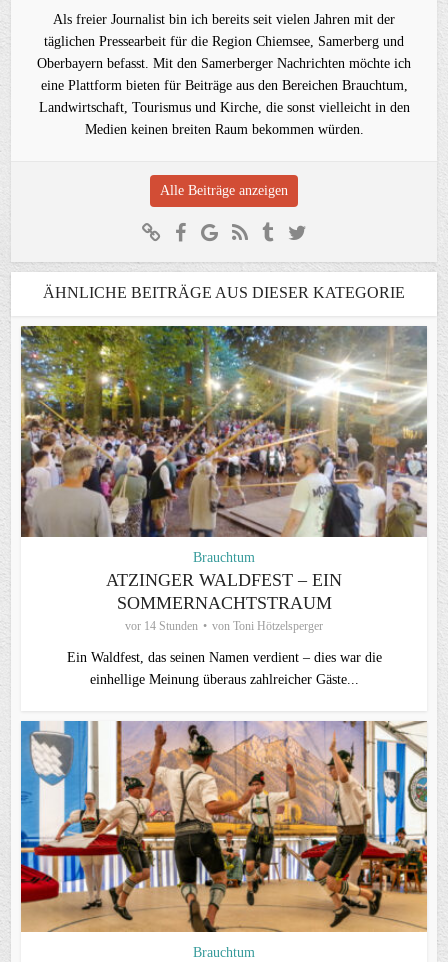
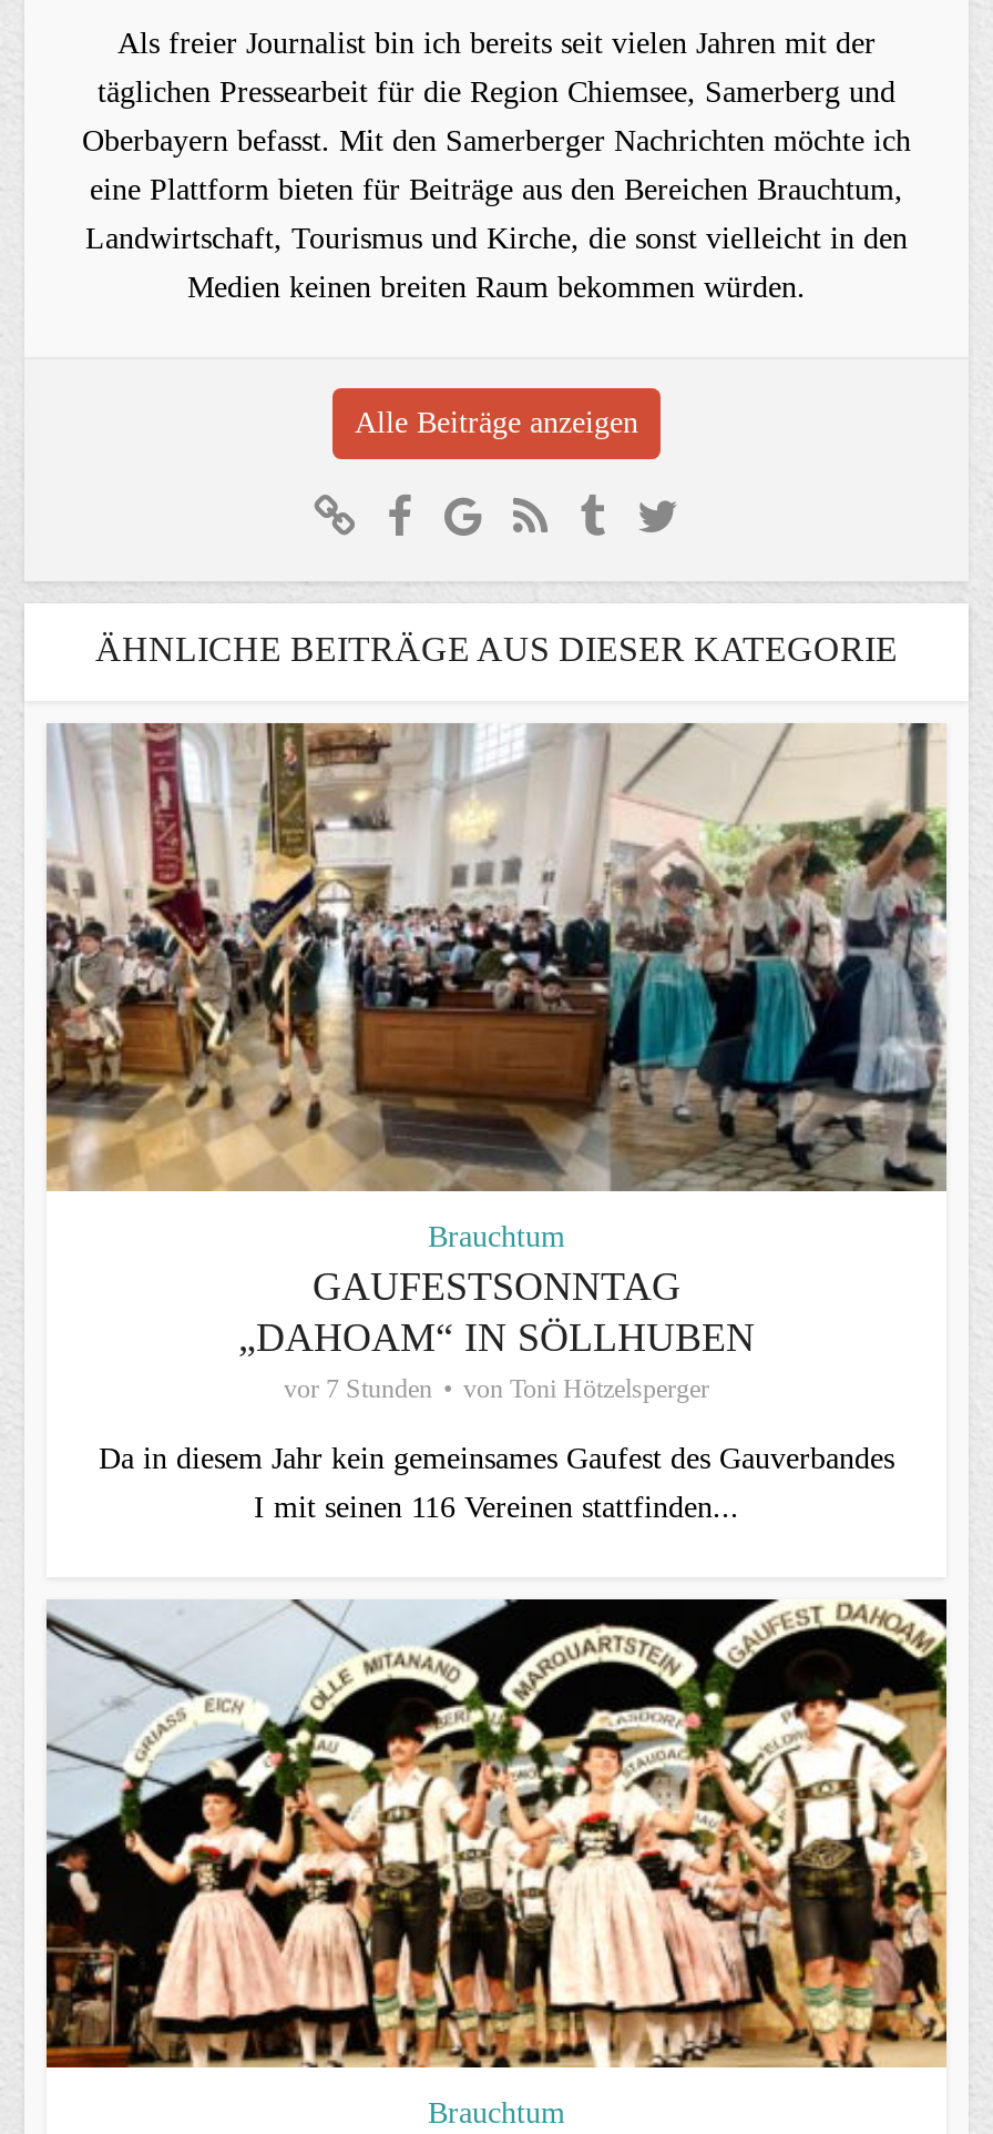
- [image]
- ATZINGER WALDFEST – EIN
- SOMMERNACHTSTRAUM
- vor 14 Stunden
+ [image]
+ GAUFESTSONNTAG
+ „DAHOAM“ IN SÖLLHUBEN
+ vor 7 Stunden

- Ein Waldfest, das seinen Namen verdient – dies war die
+ Da in diesem Jahr kein gemeinsames Gaufest des Gauverbandes

- einhellige Meinung überaus zahlreicher Gäste...
+ I mit seinen 116 Vereinen stattfinden...

- [image]
+ [image]
